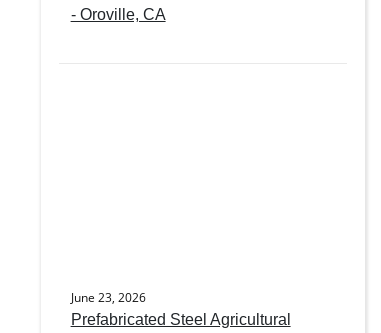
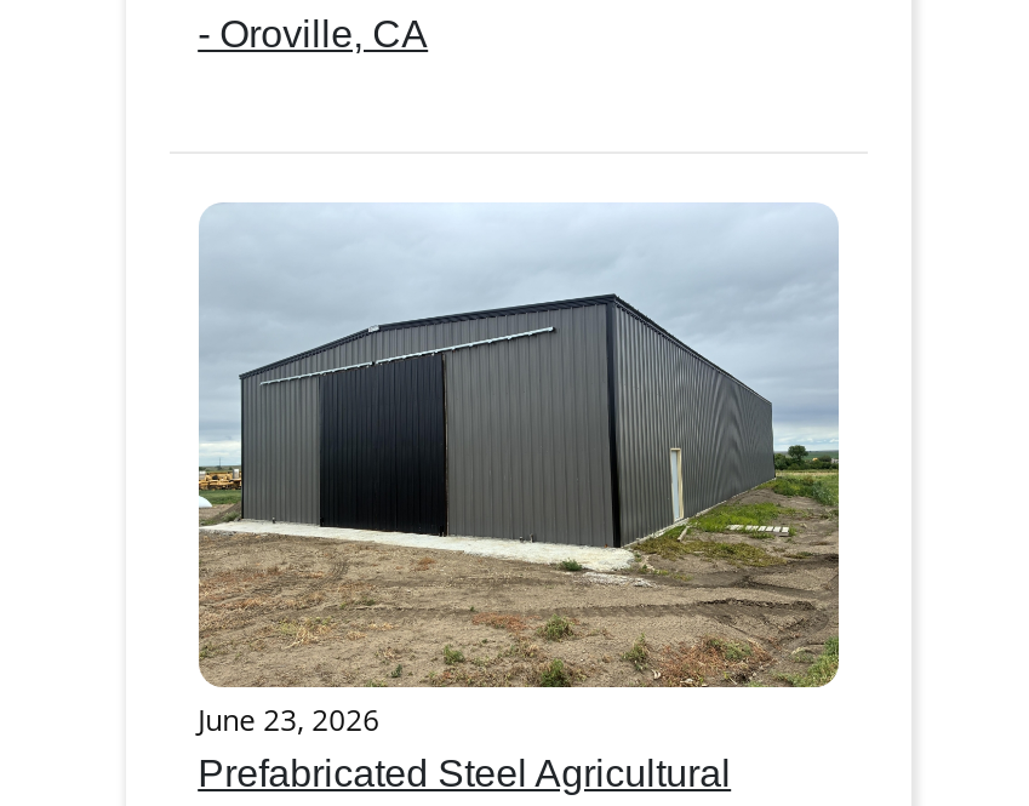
+ [image]
